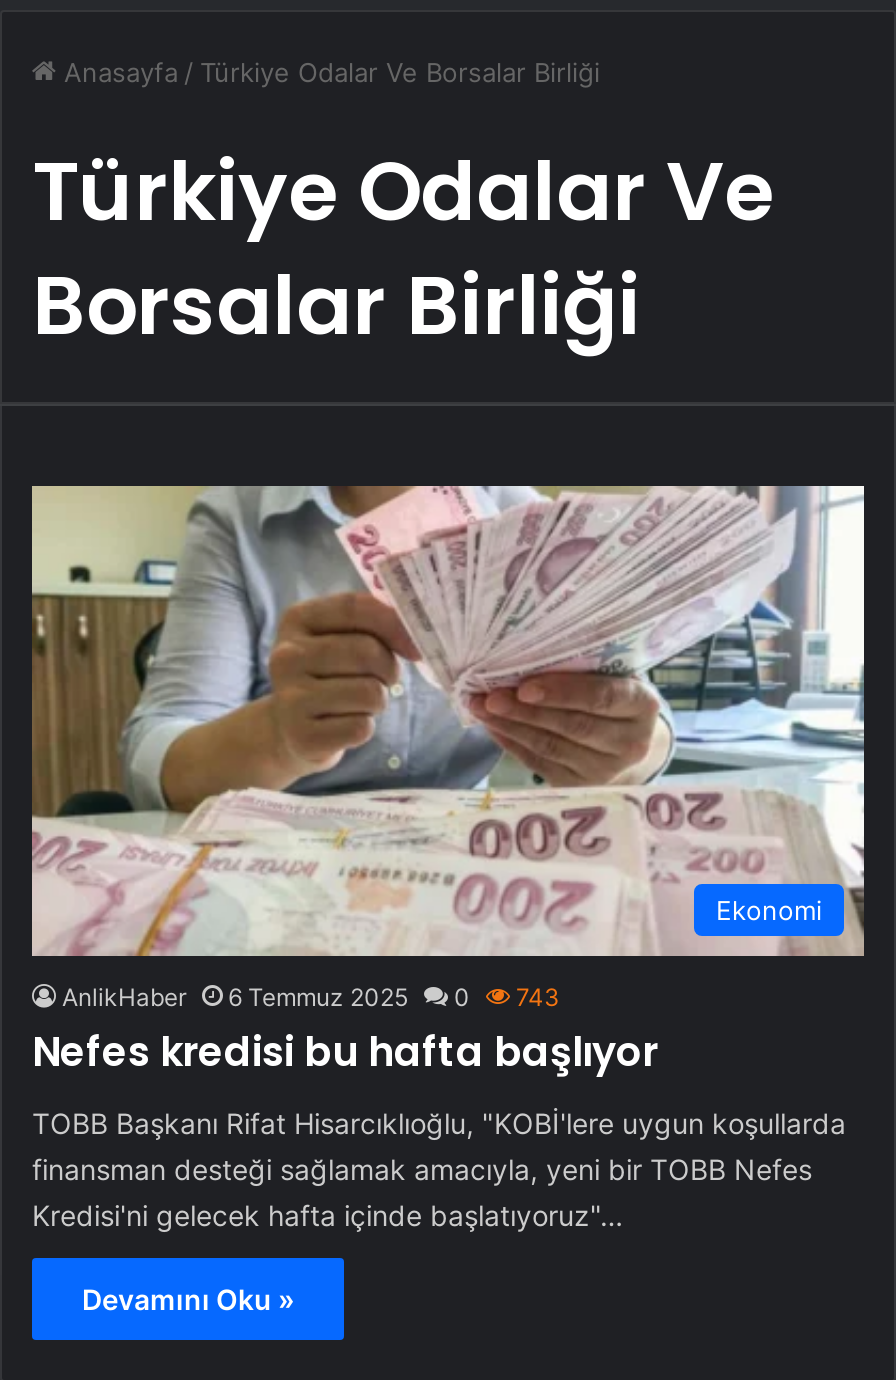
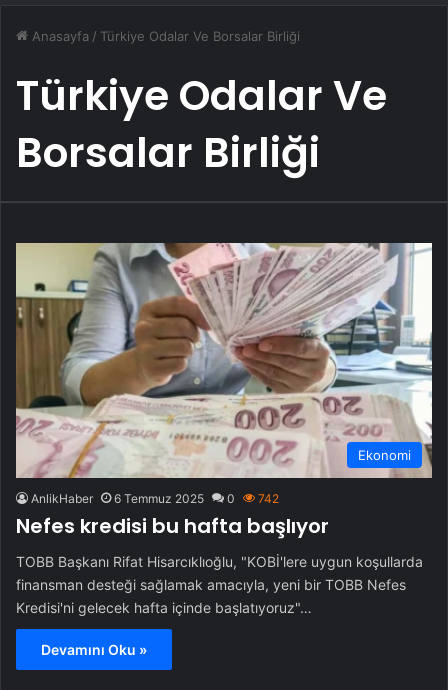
- AnlikHaber 6 Temmuz 2025 0 743
+ AnlikHaber 6 Temmuz 2025 0 742
